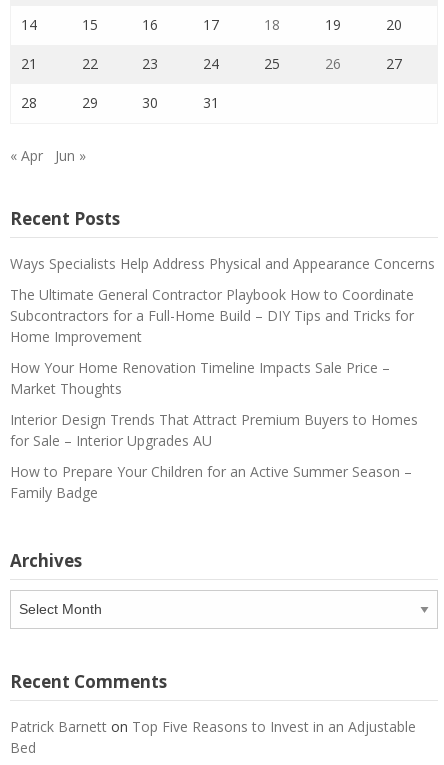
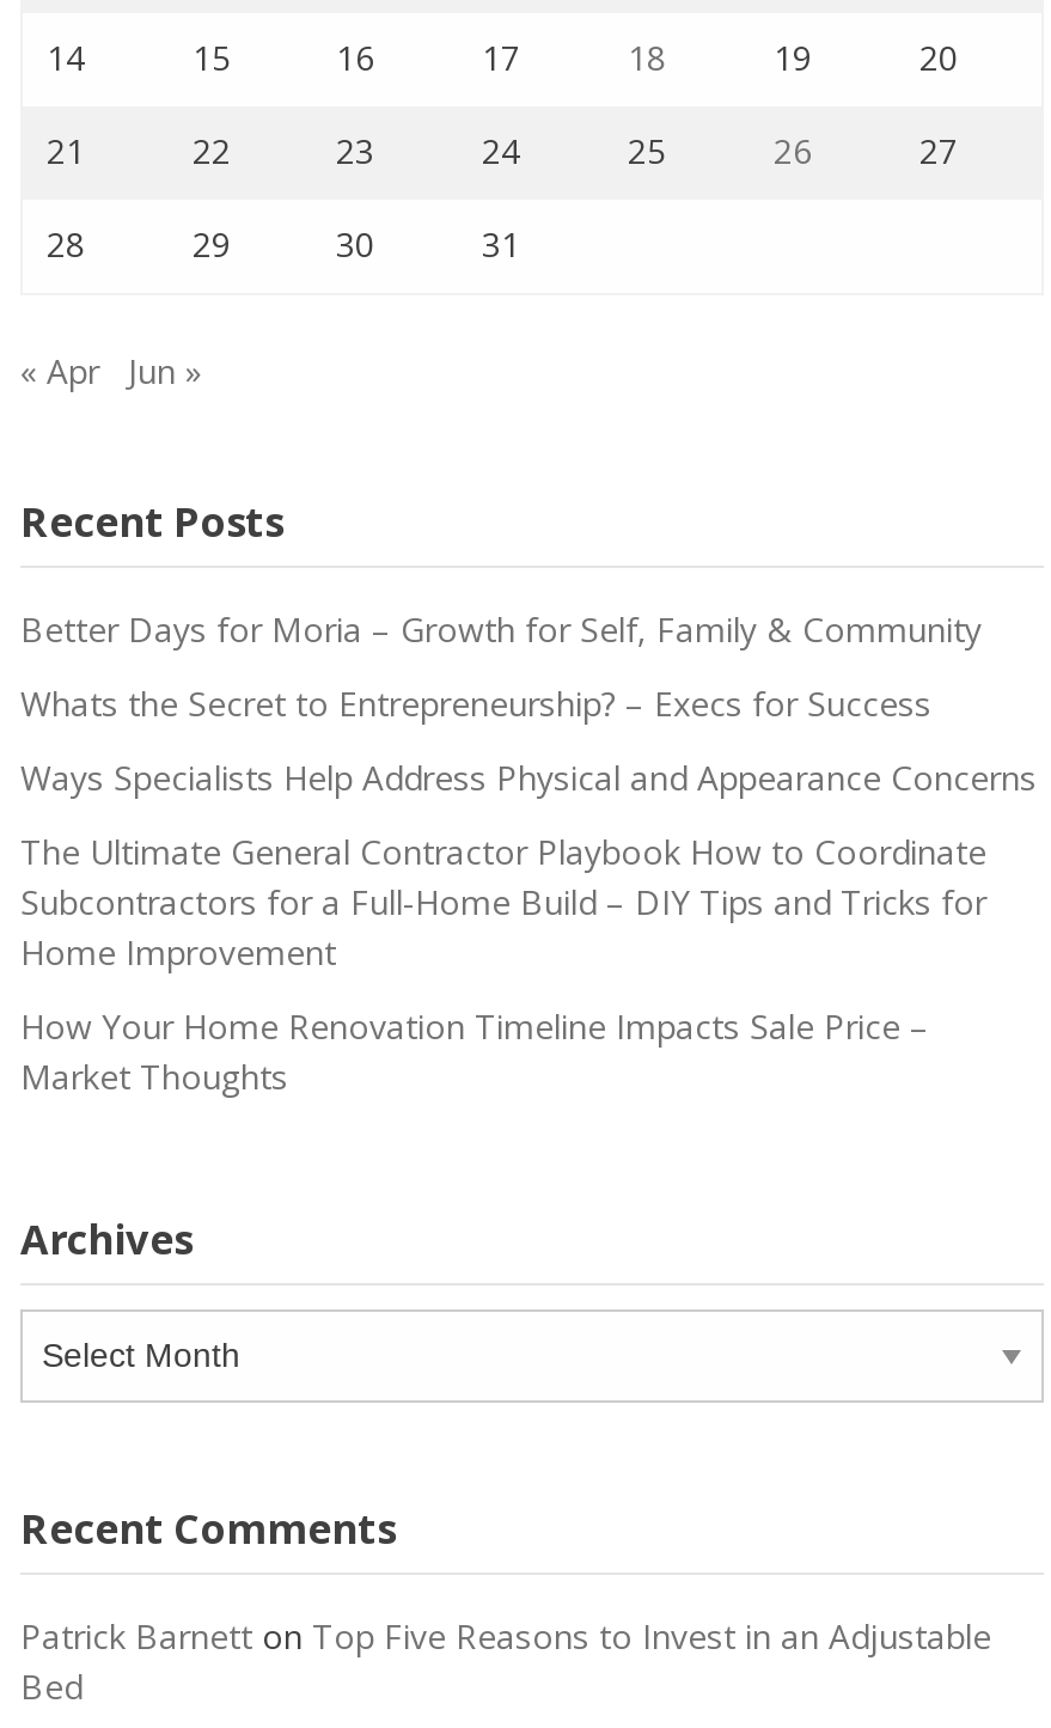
+ Better Days for Moria – Growth for Self, Family & Community
+ Whats the Secret to Entrepreneurship? – Execs for Success

moved down: Ways Specialists Help Address Physical and Appearance Concerns | The Ultimate General Contractor Playbook How to Coordinate | Subcontractors for a Full-Home Build – DIY Tips and Tricks for | Home Improvement | How Your Home Renovation Timeline Impacts Sale Price – | Market Thoughts

- Interior Design Trends That Attract Premium Buyers to Homes
- for Sale – Interior Upgrades AU
- How to Prepare Your Children for an Active Summer Season –
- Family Badge
